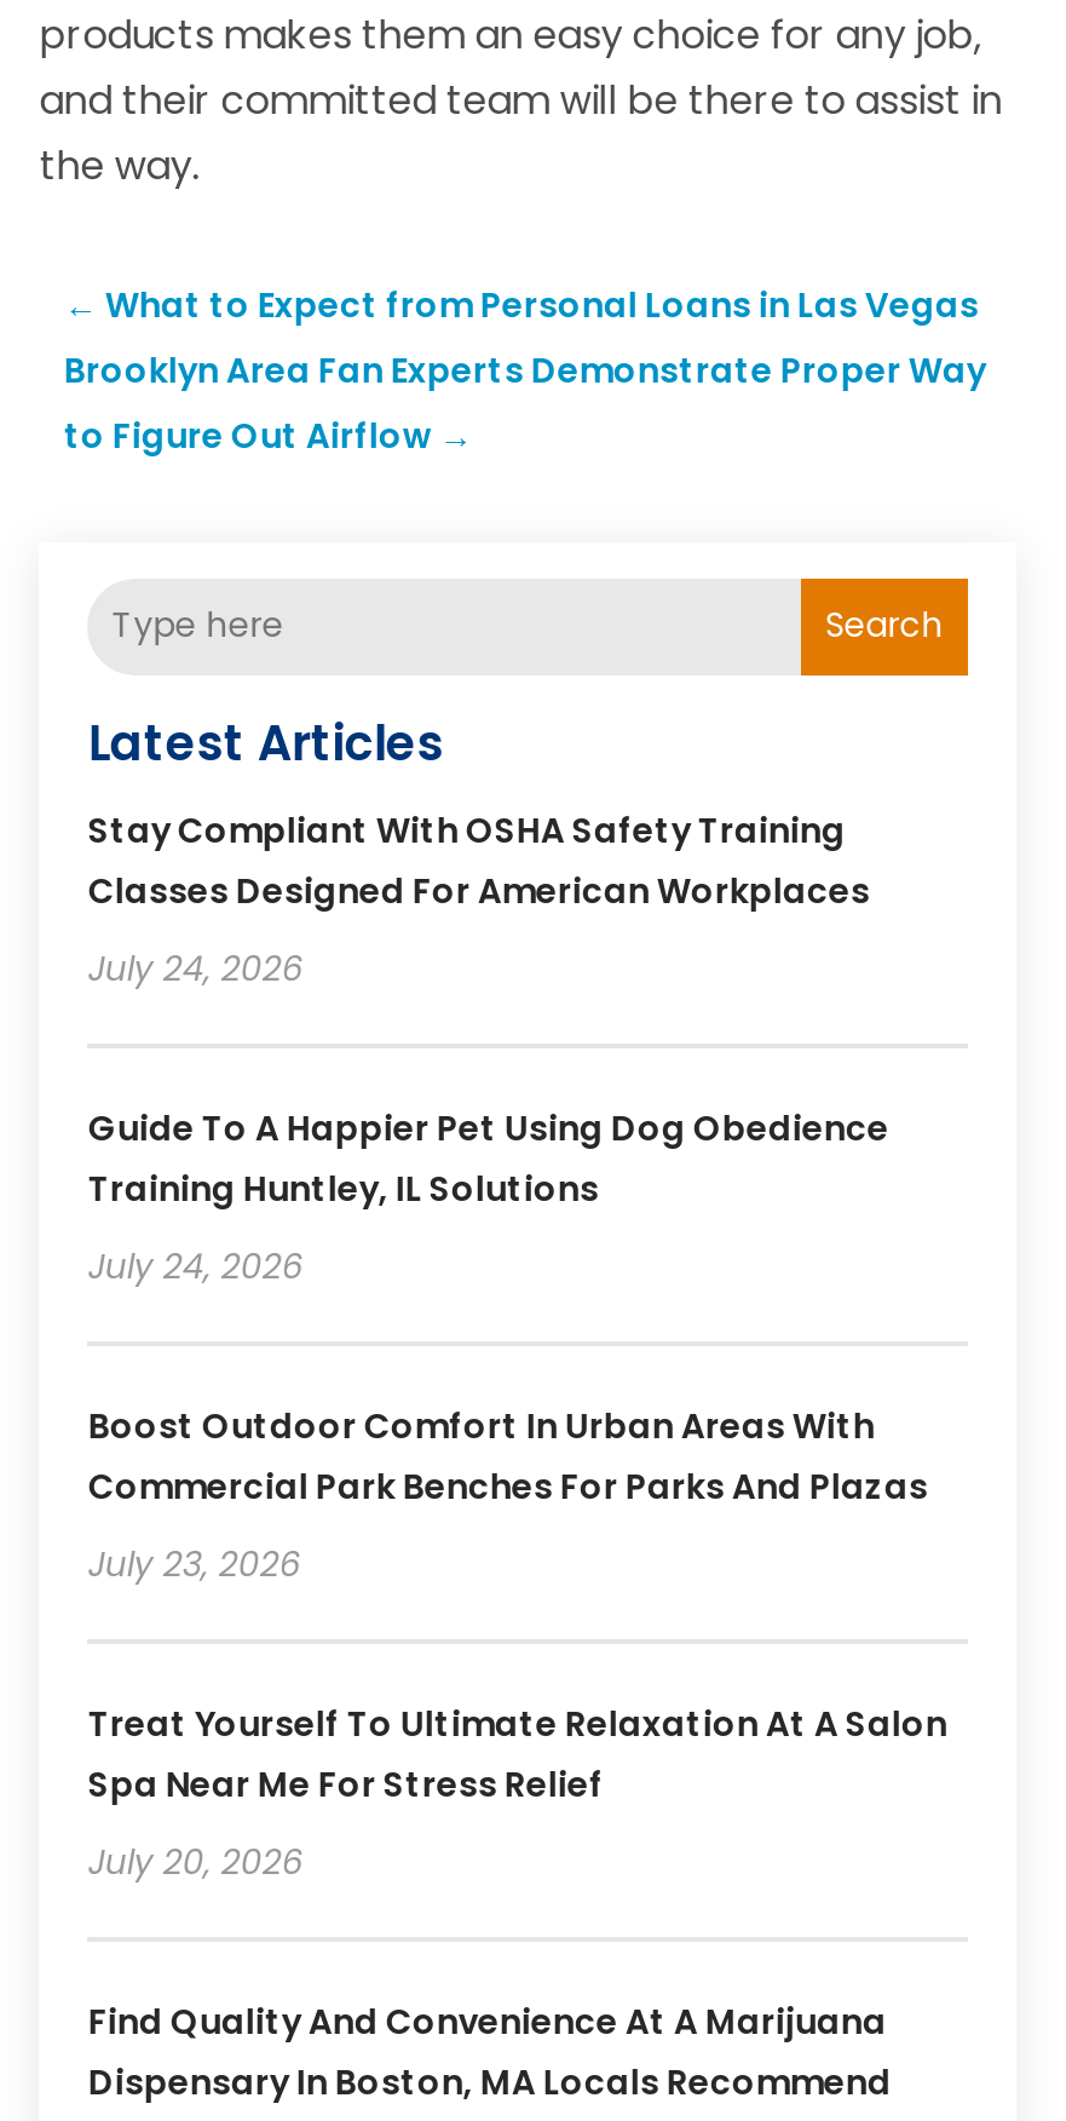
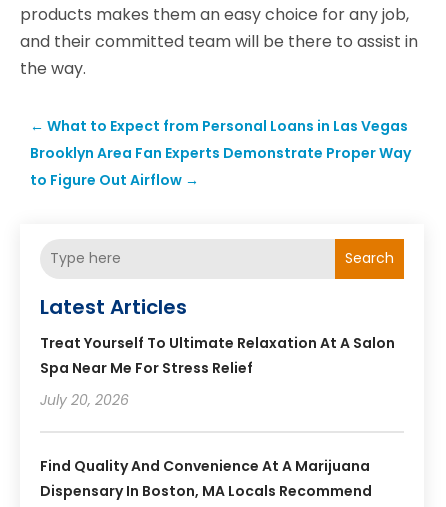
- Stay Compliant With OSHA Safety Training
- Classes Designed For American Workplaces
- July 24, 2026
- Guide To A Happier Pet Using Dog Obedience
- Training Huntley, IL Solutions
- July 24, 2026
- Boost Outdoor Comfort In Urban Areas With
- Commercial Park Benches For Parks And Plazas
- July 23, 2026
